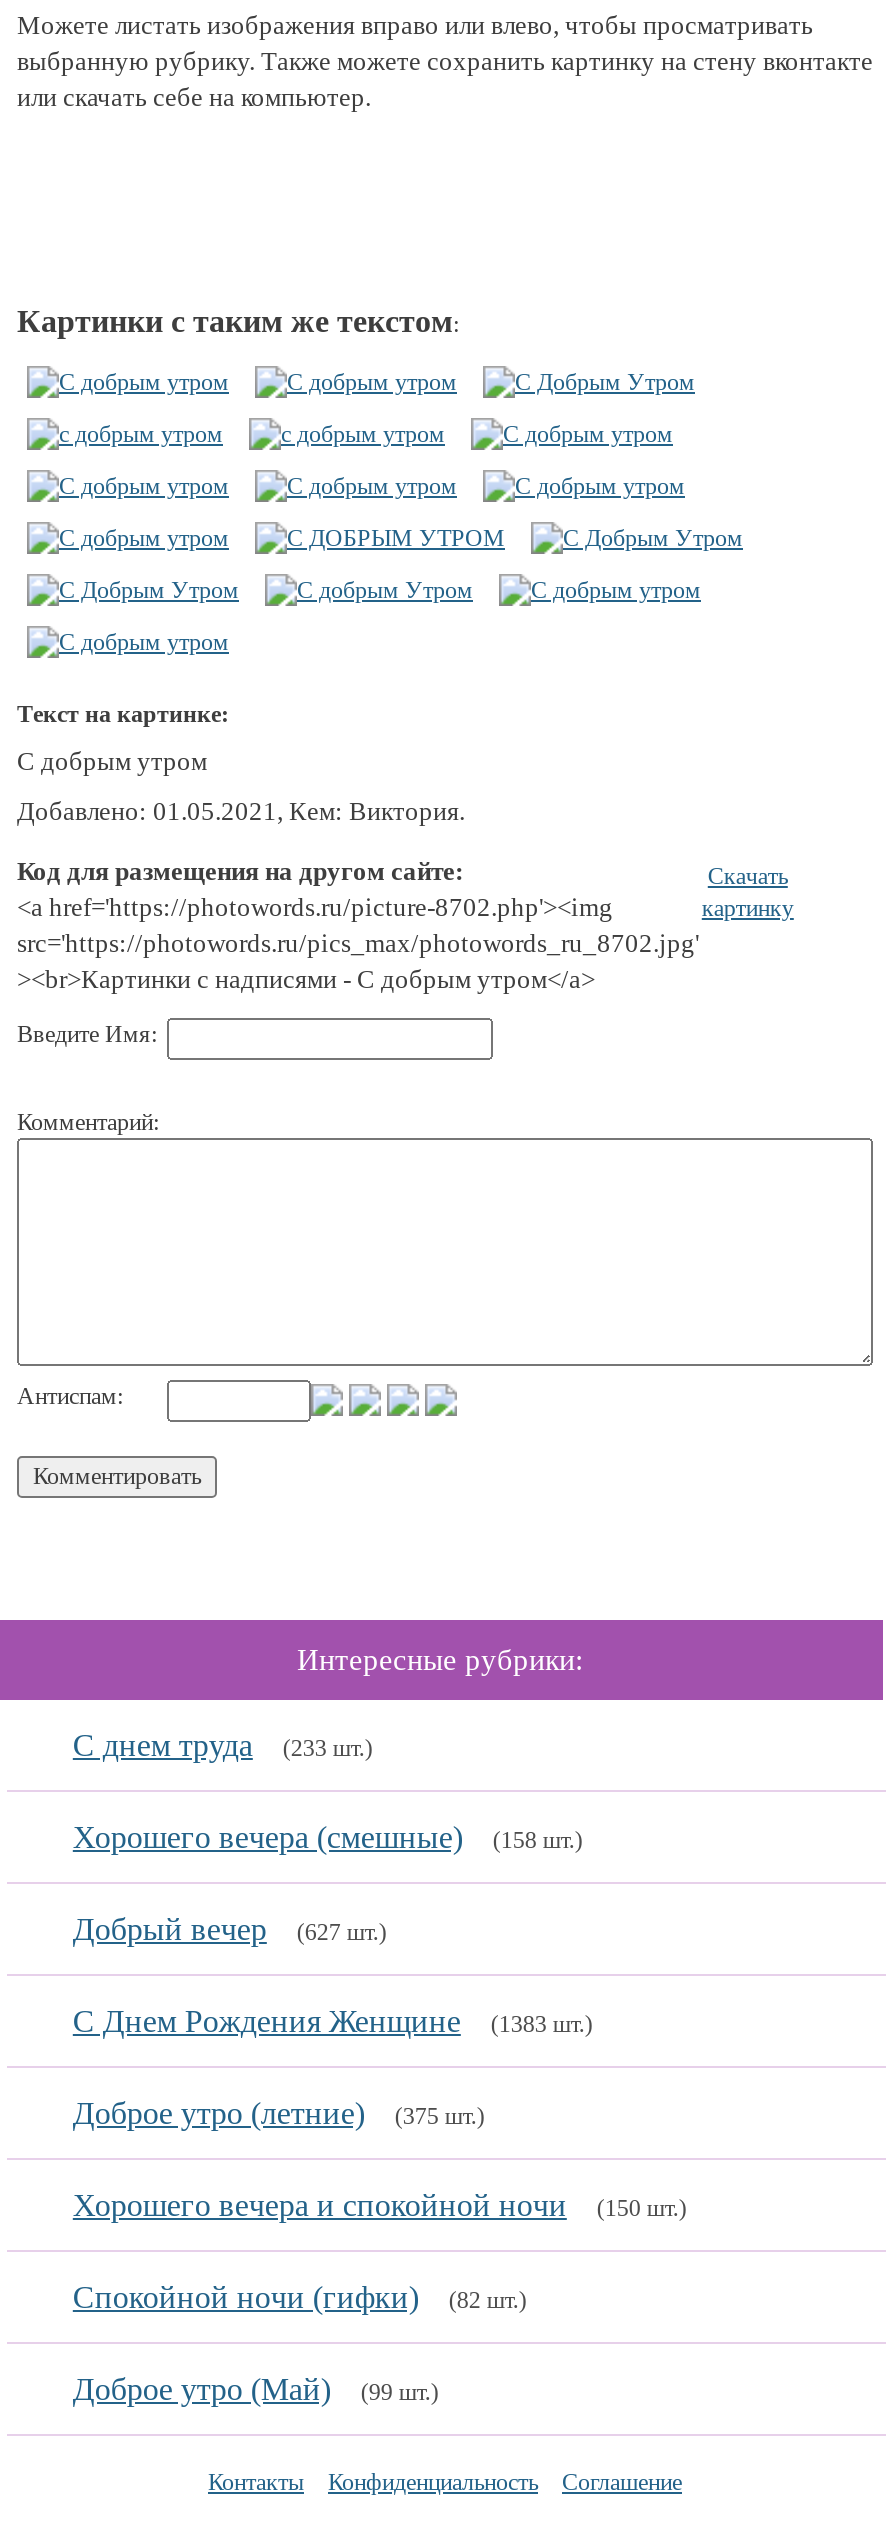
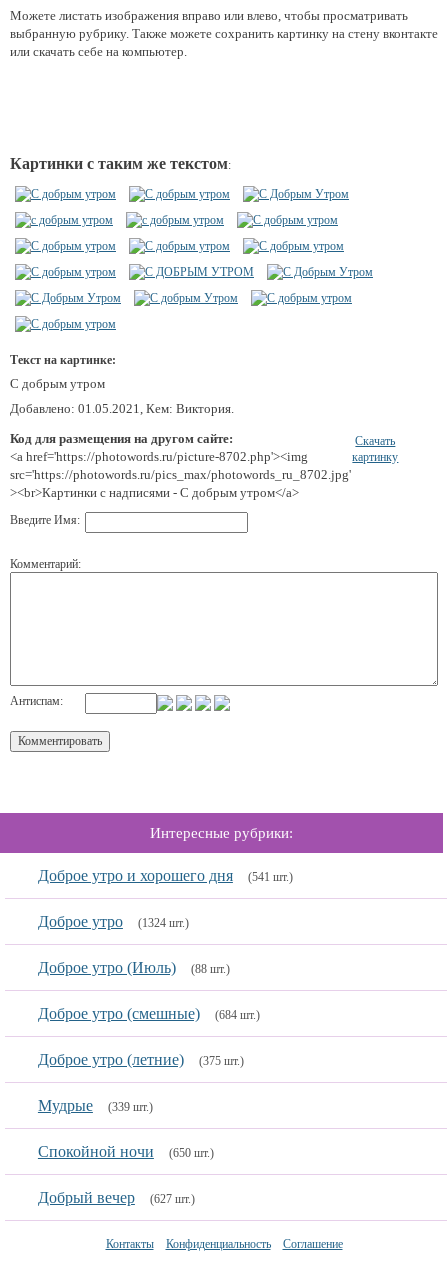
+ Доброе утро (Июль)
+ (88 шт.)

- С днем труда
- (233 шт.)
+ Доброе утро и хорошего дня
+ (541 шт.)

- Хорошего вечера (смешные)
- (158 шт.)
+ Доброе утро
+ (1324 шт.)

moved down: Добрый вечер | (627 шт.)

- С Днем Рождения Женщине
- (1383 шт.)
+ Доброе утро (смешные)
+ (684 шт.)

- Хорошего вечера и спокойной ночи
- (150 шт.)
+ Мудрые
+ (339 шт.)

- Спокойной ночи (гифки)
- (82 шт.)
+ Спокойной ночи
+ (650 шт.)

- Доброе утро (Май)
- (99 шт.)
